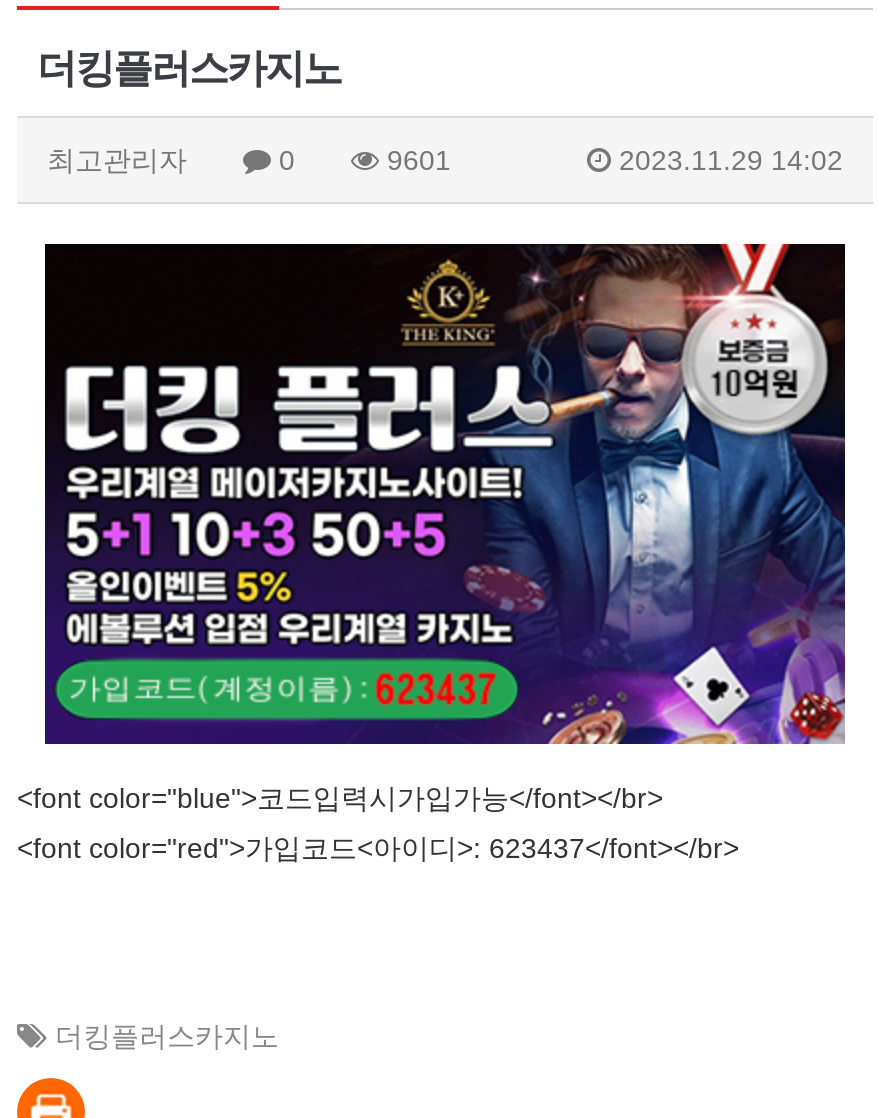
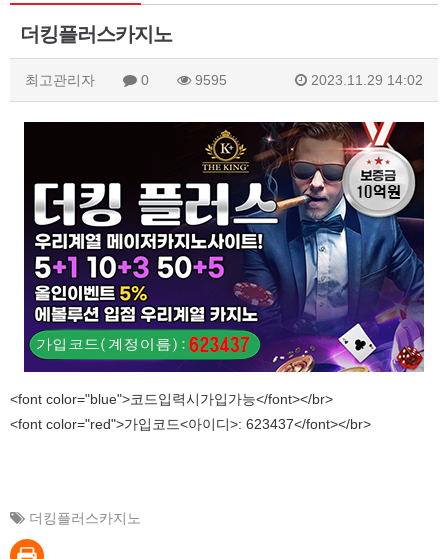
- 9601
+ 9595
